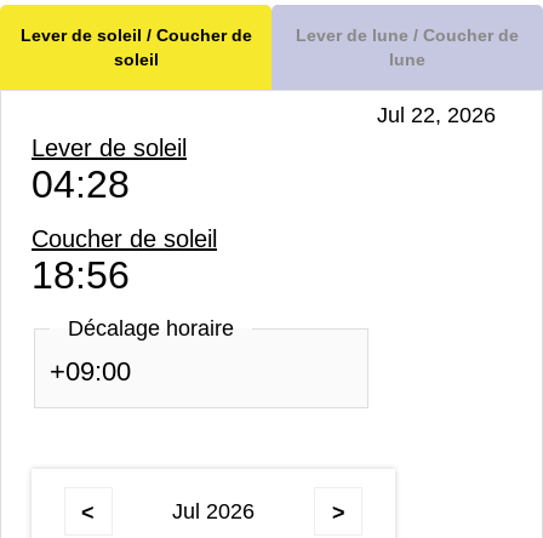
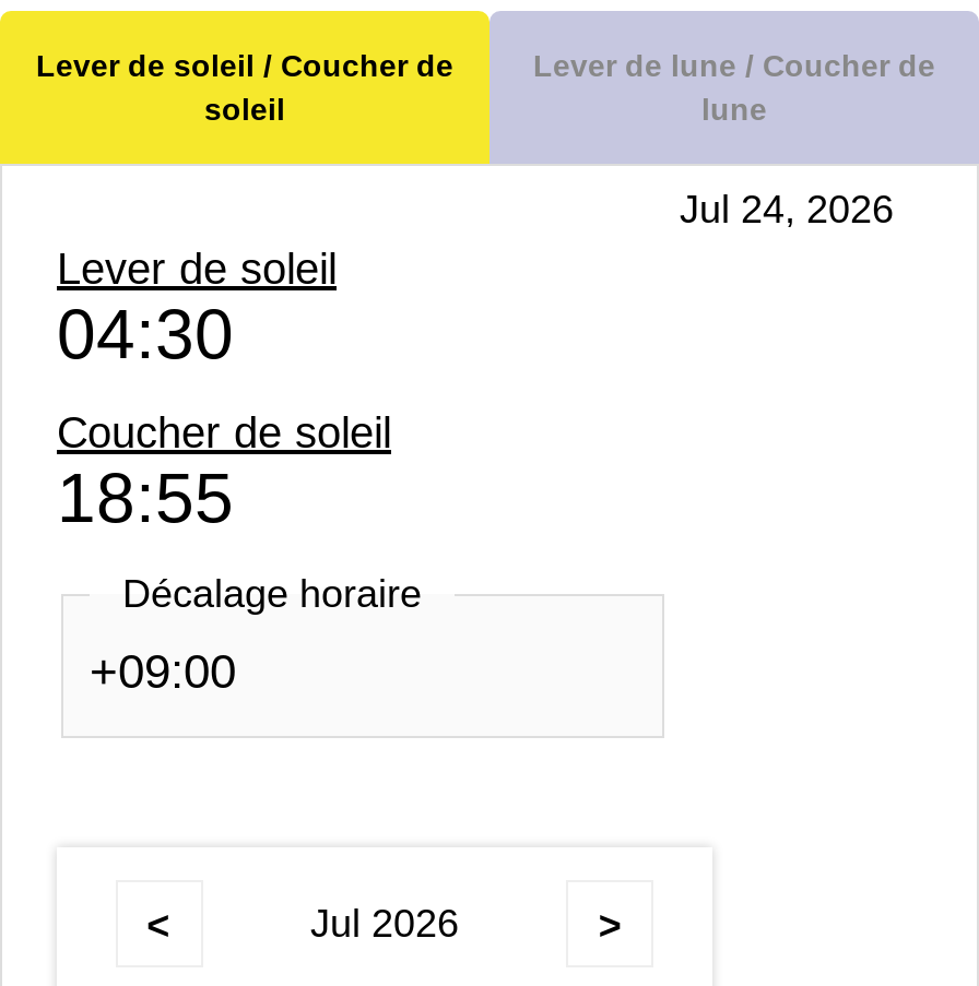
- Jul 22, 2026
+ Jul 24, 2026

- 04:28
+ 04:30

- 18:56
+ 18:55
